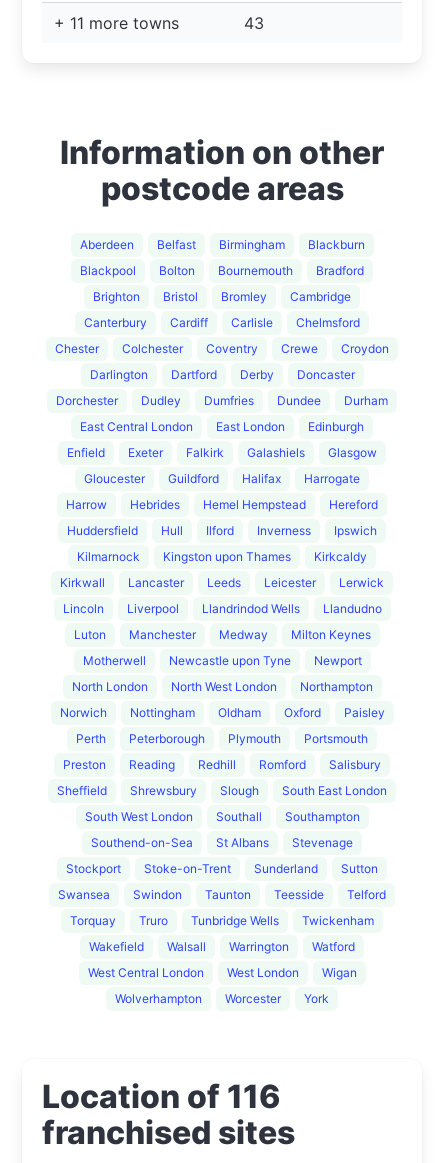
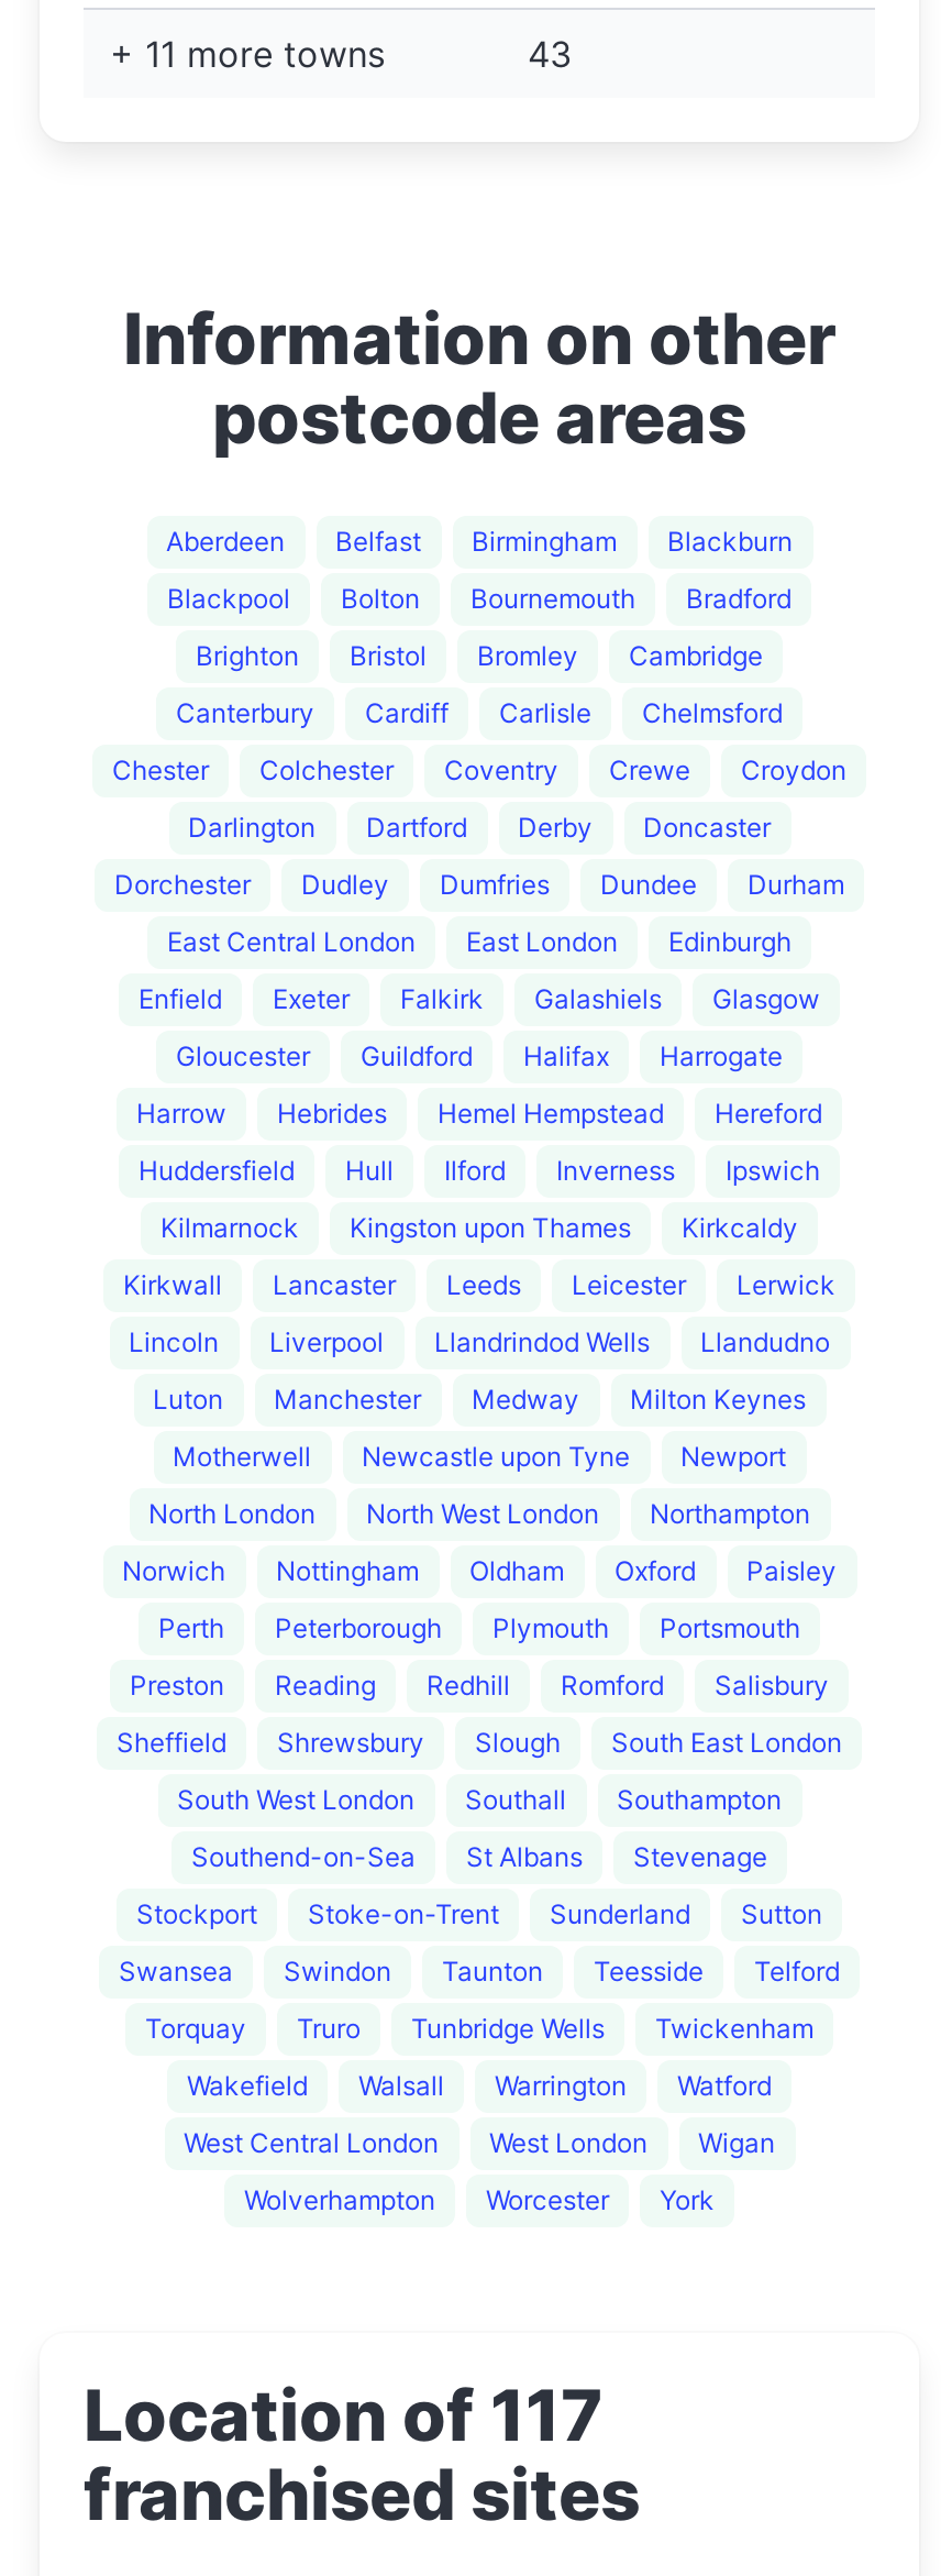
- Location of 116
+ Location of 117
